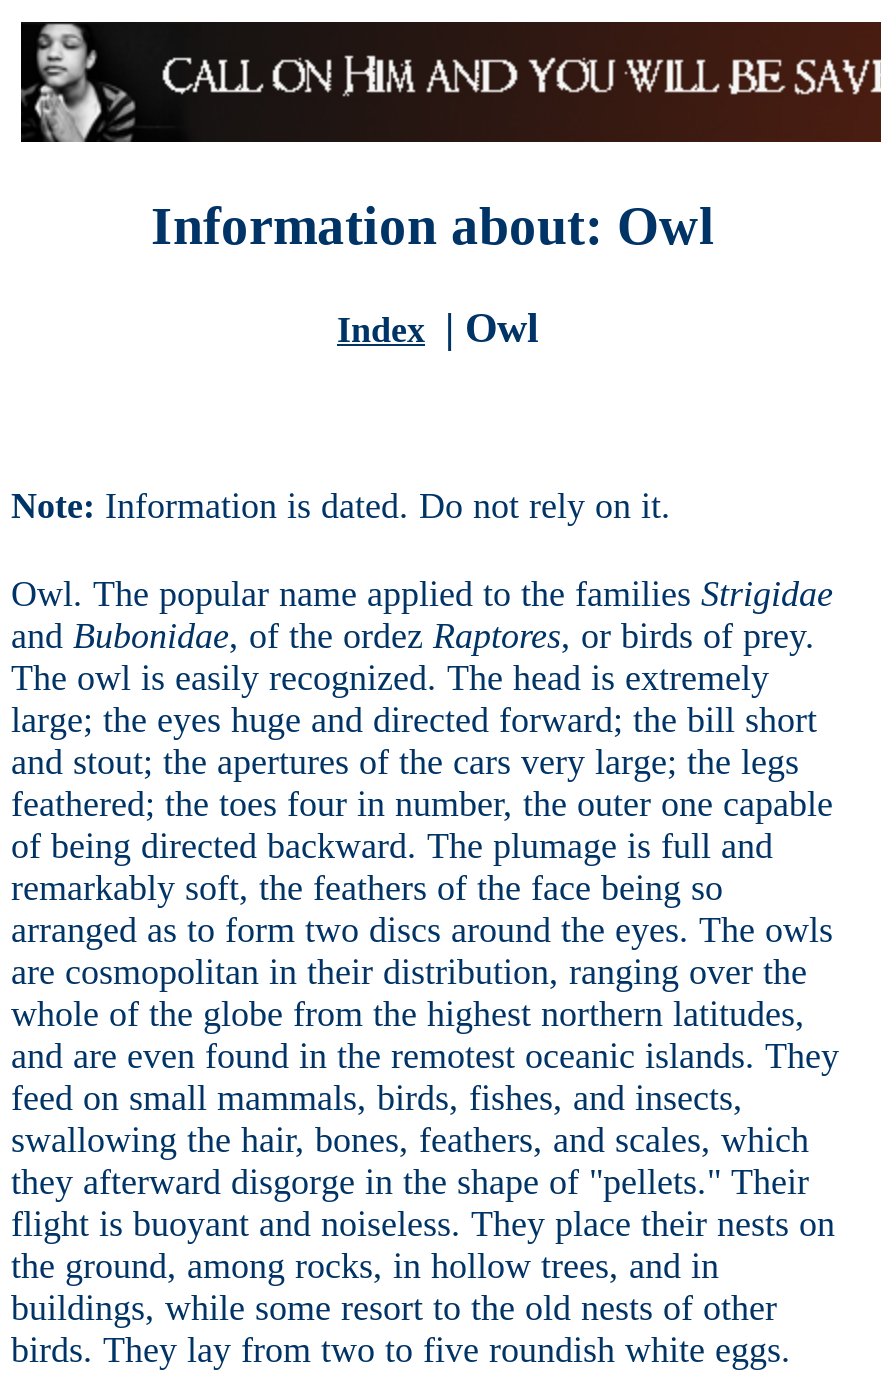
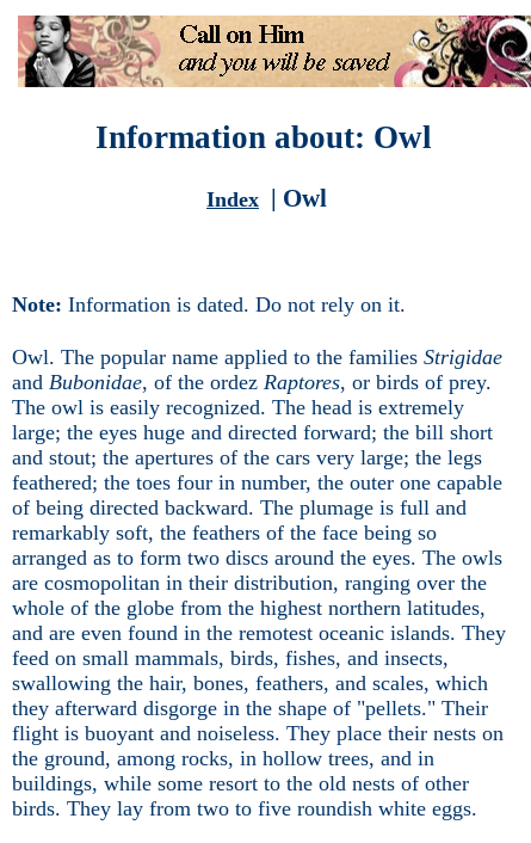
- [image]
+ [image]
